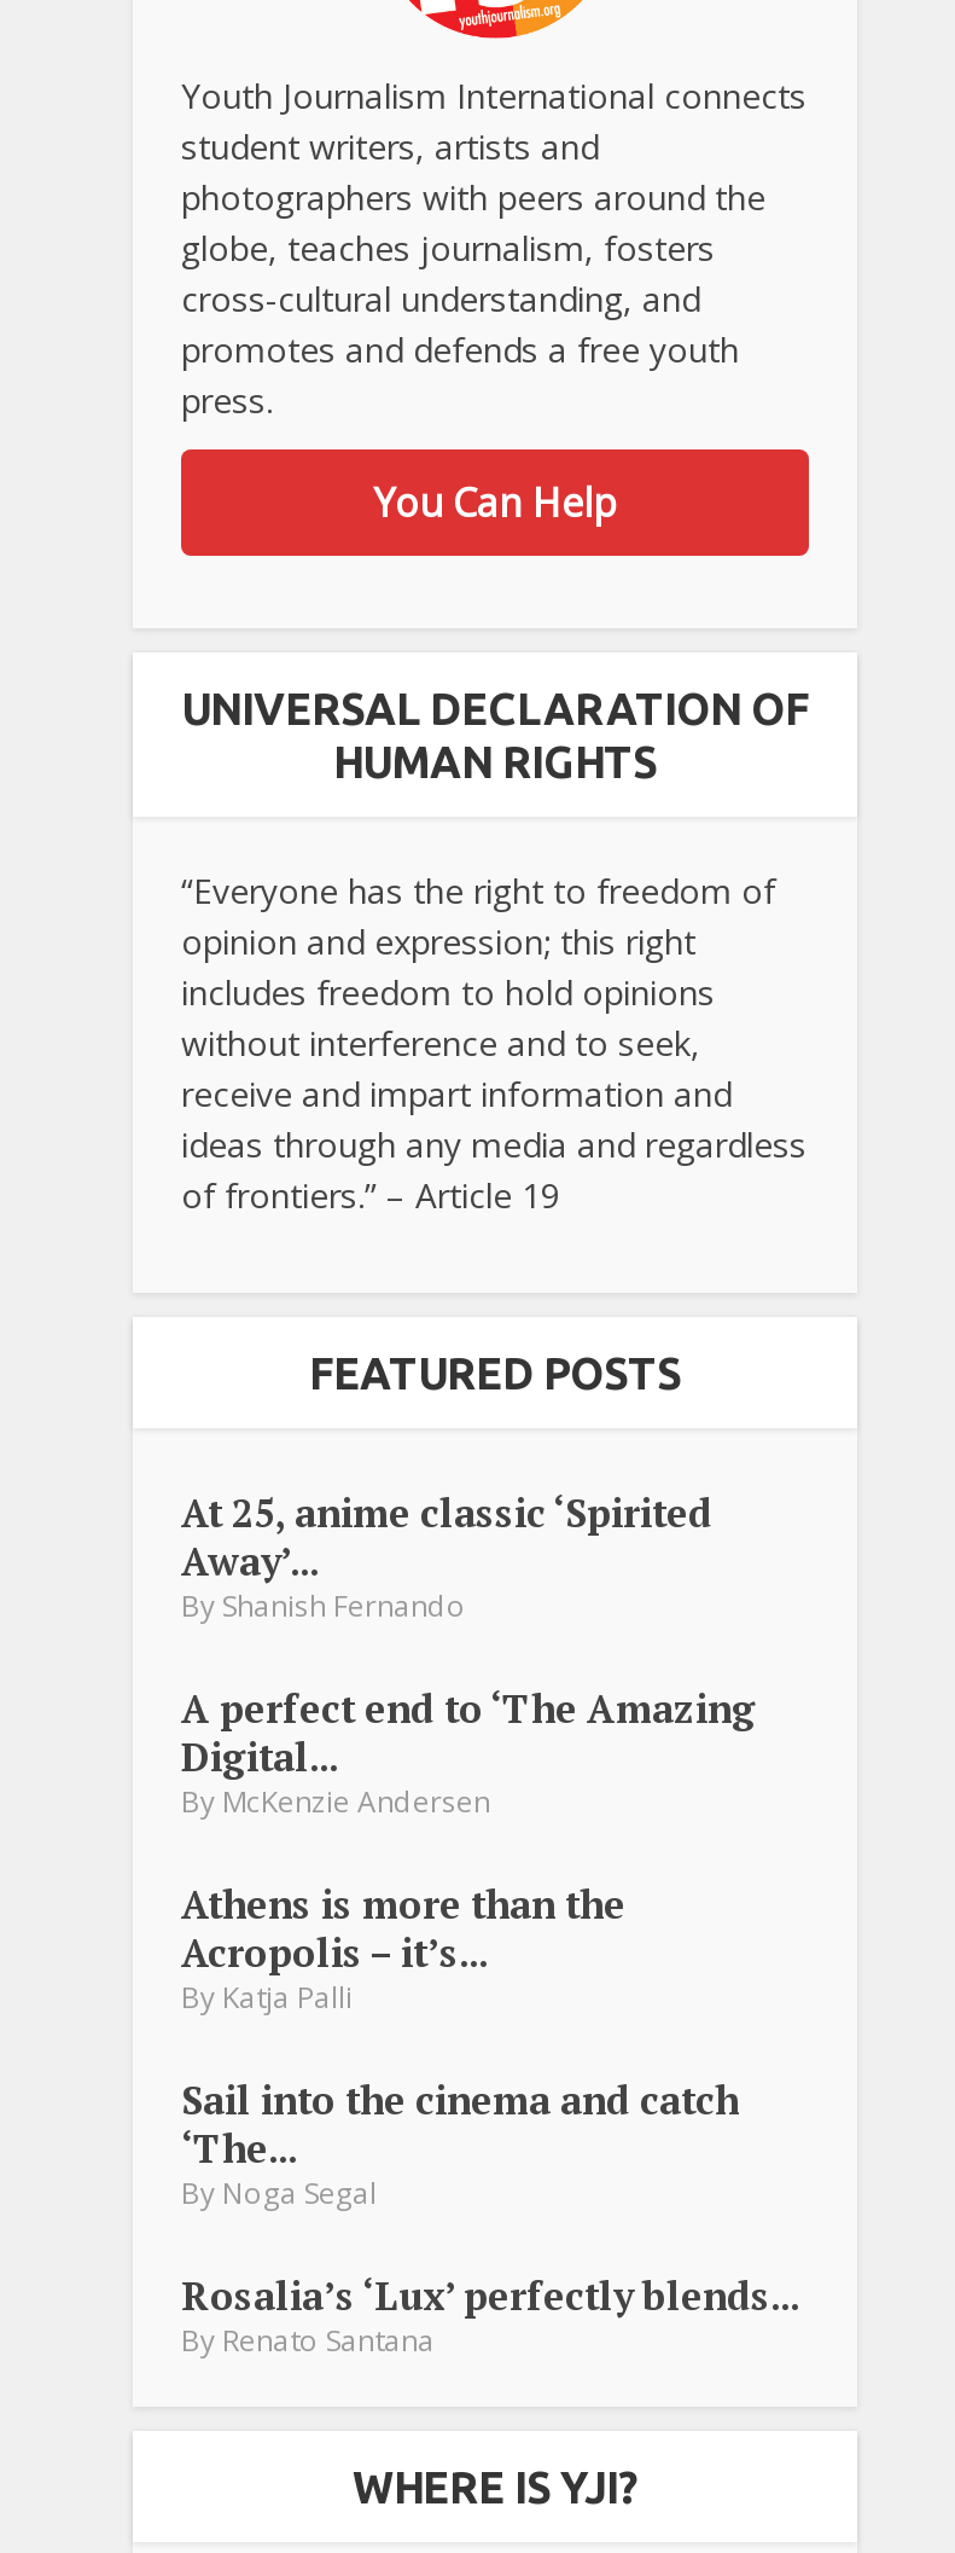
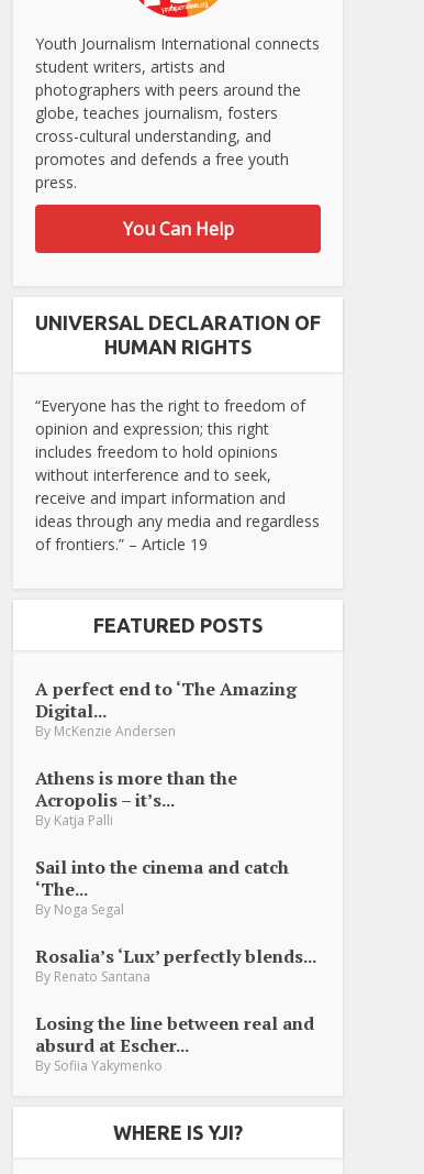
- At 25, anime classic ‘Spirited
- Away’...
- By Shanish Fernando

moved up: A perfect end to ‘The Amazing | Digital... | By McKenzie Andersen | ... | Rosalia’s ‘Lux’ perfectly blends... | By Renato Santana

+ Losing the line between real and
+ absurd at Escher...
+ By Sofiia Yakymenko
